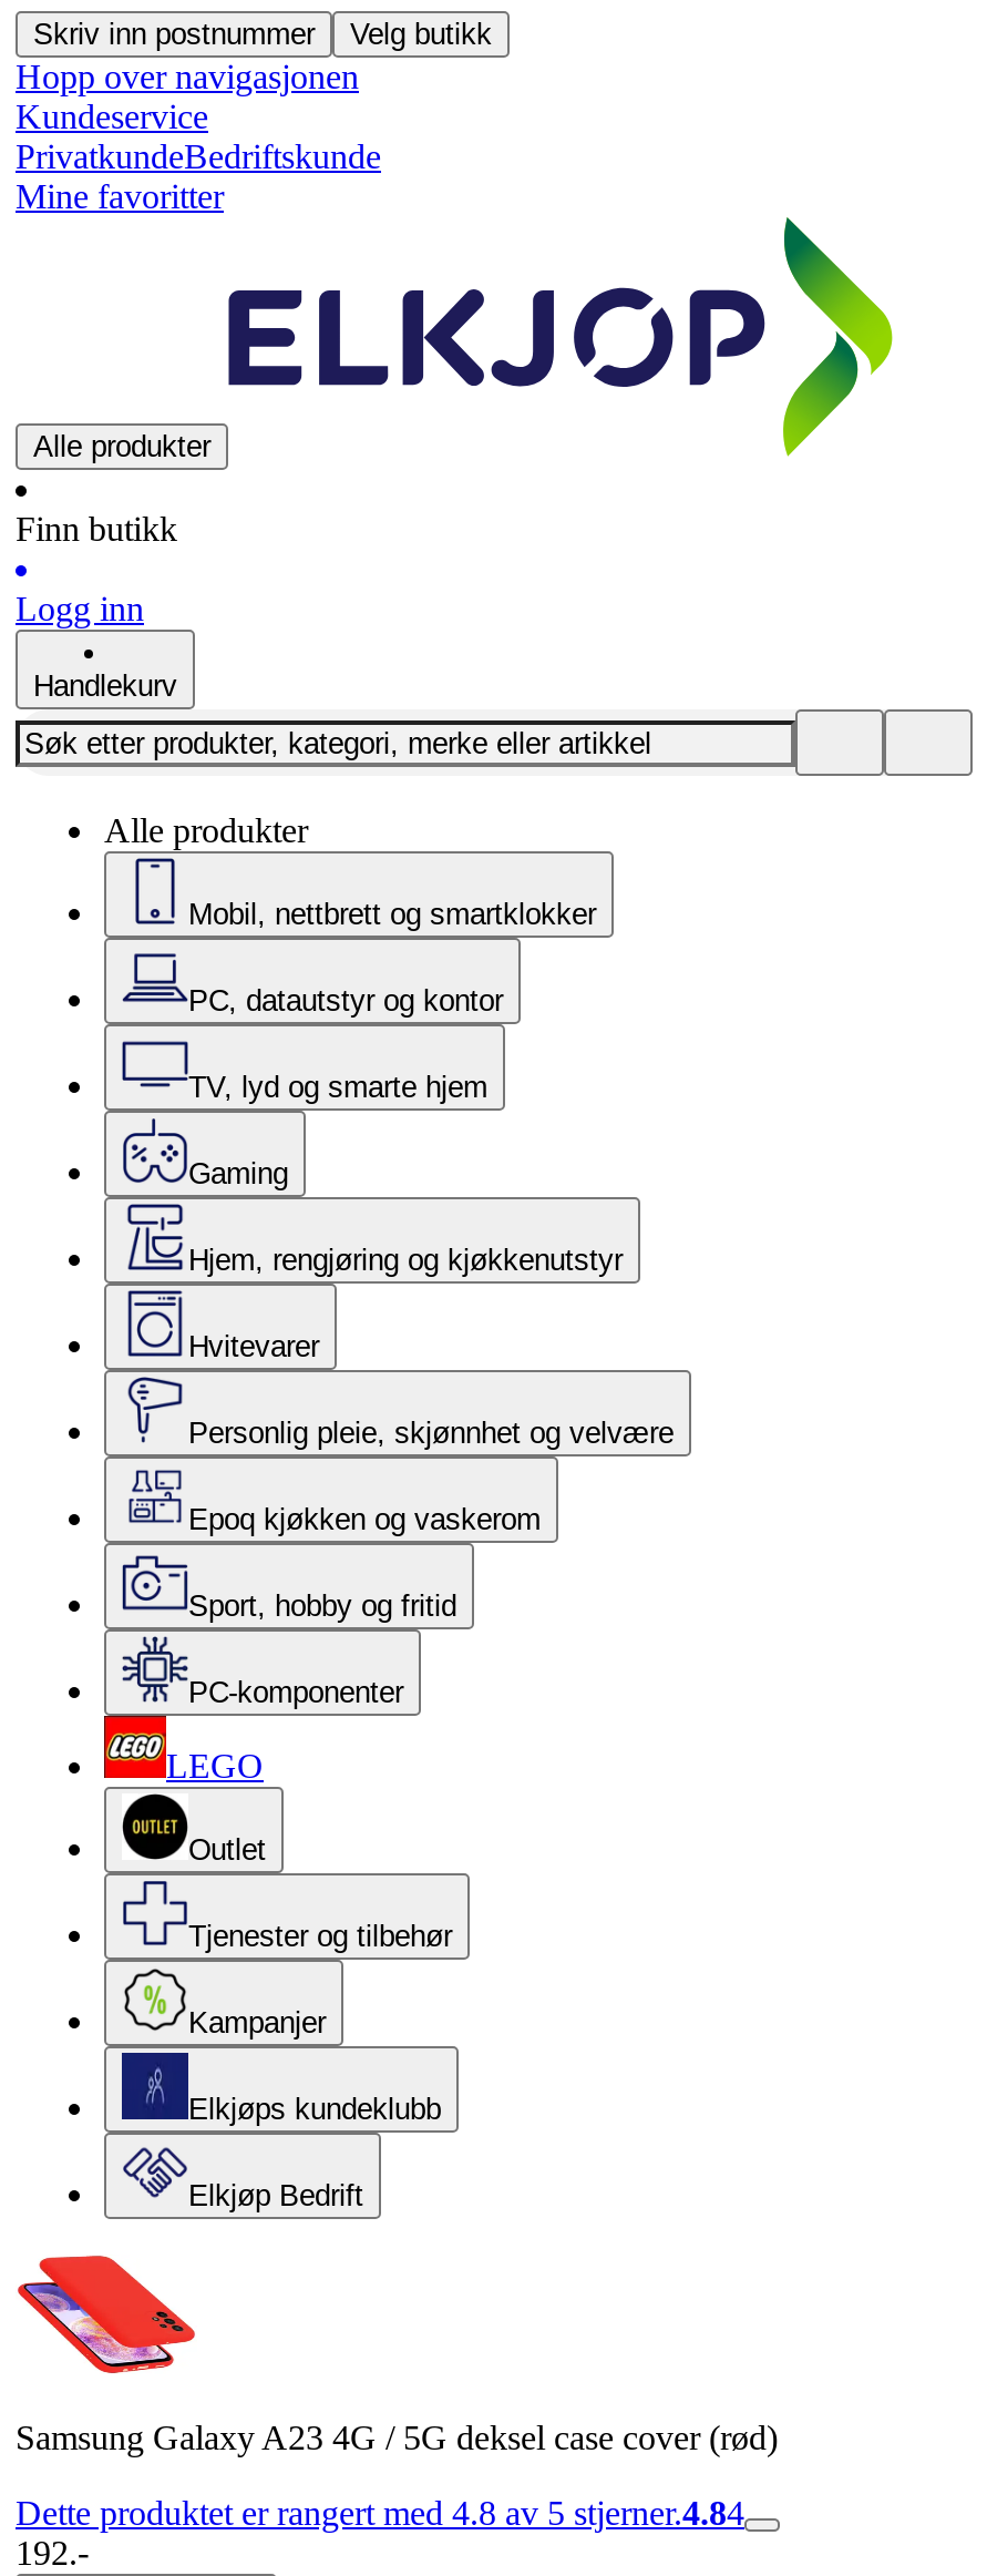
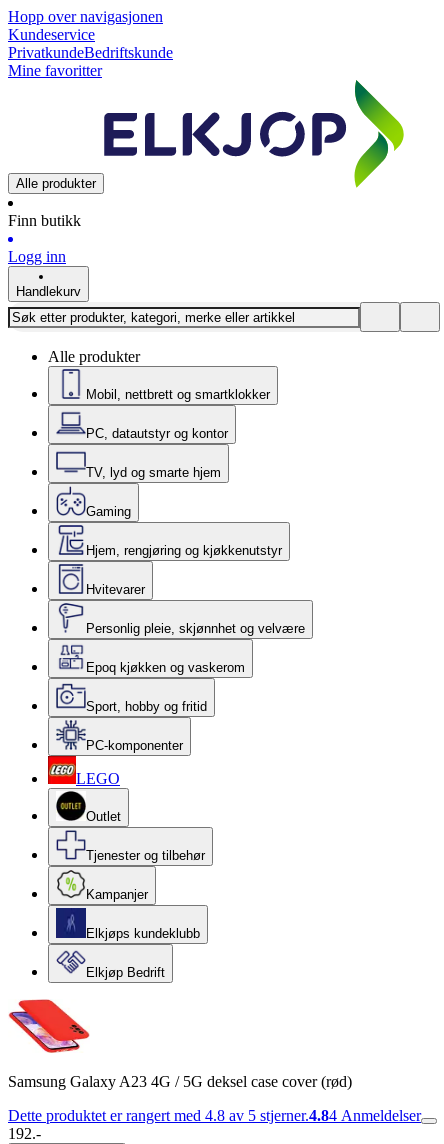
- Skriv inn postnummer
- Velg butikk

- Dette produktet er rangert med 4.8 av 5 stjerner.4.84
+ Dette produktet er rangert med 4.8 av 5 stjerner.4.84 Anmeldelser
